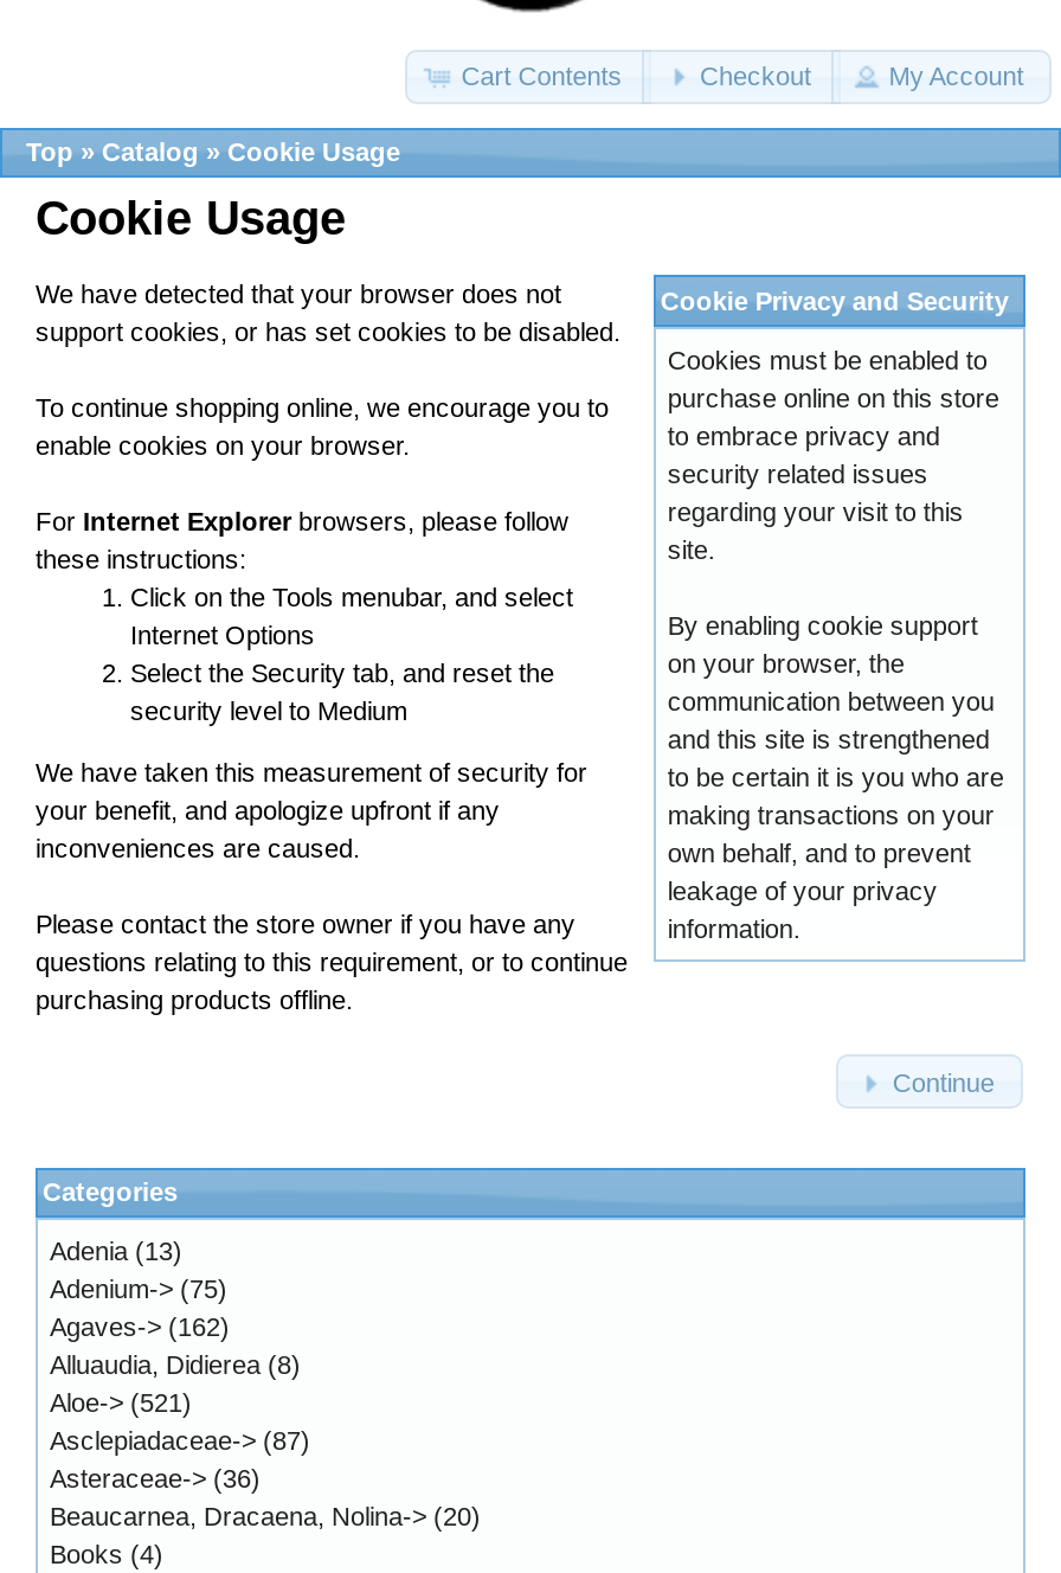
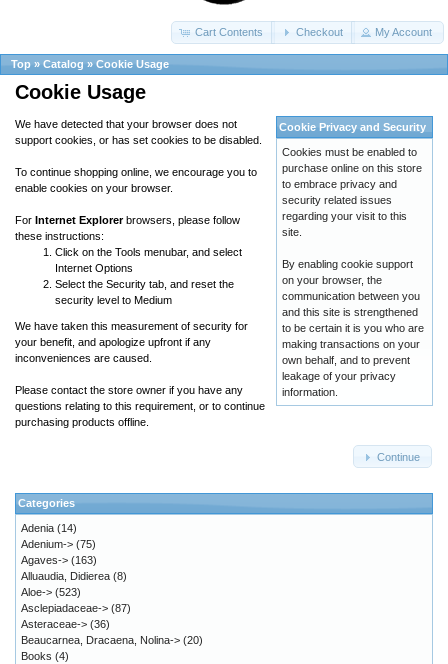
- Adenia (13)
+ Adenia (14)

- Agaves-> (162)
+ Agaves-> (163)

- Aloe-> (521)
+ Aloe-> (523)
